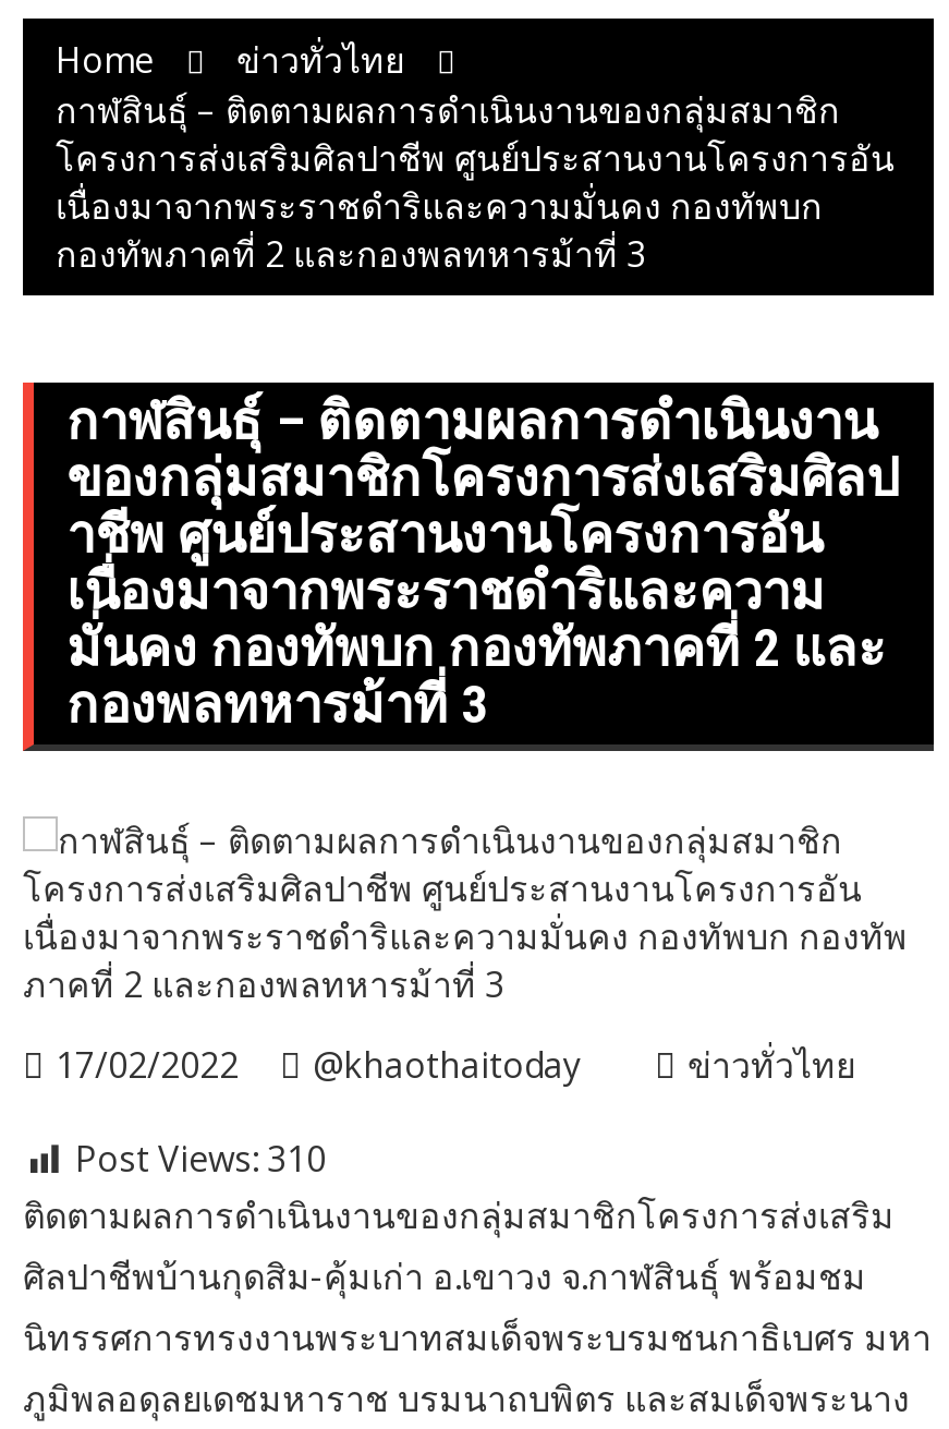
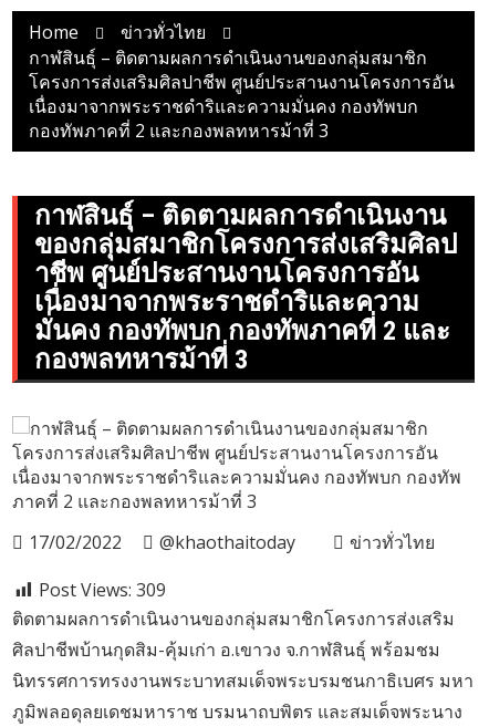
- Post Views: 310
+ Post Views: 309
